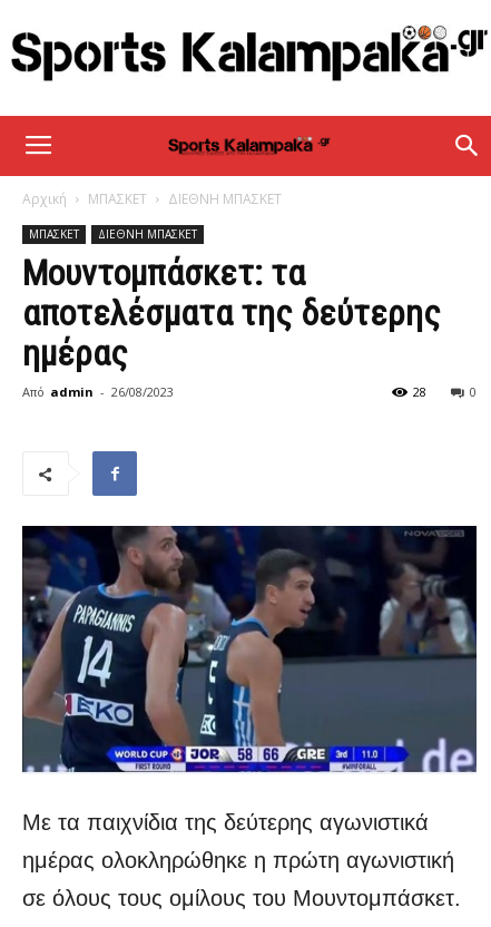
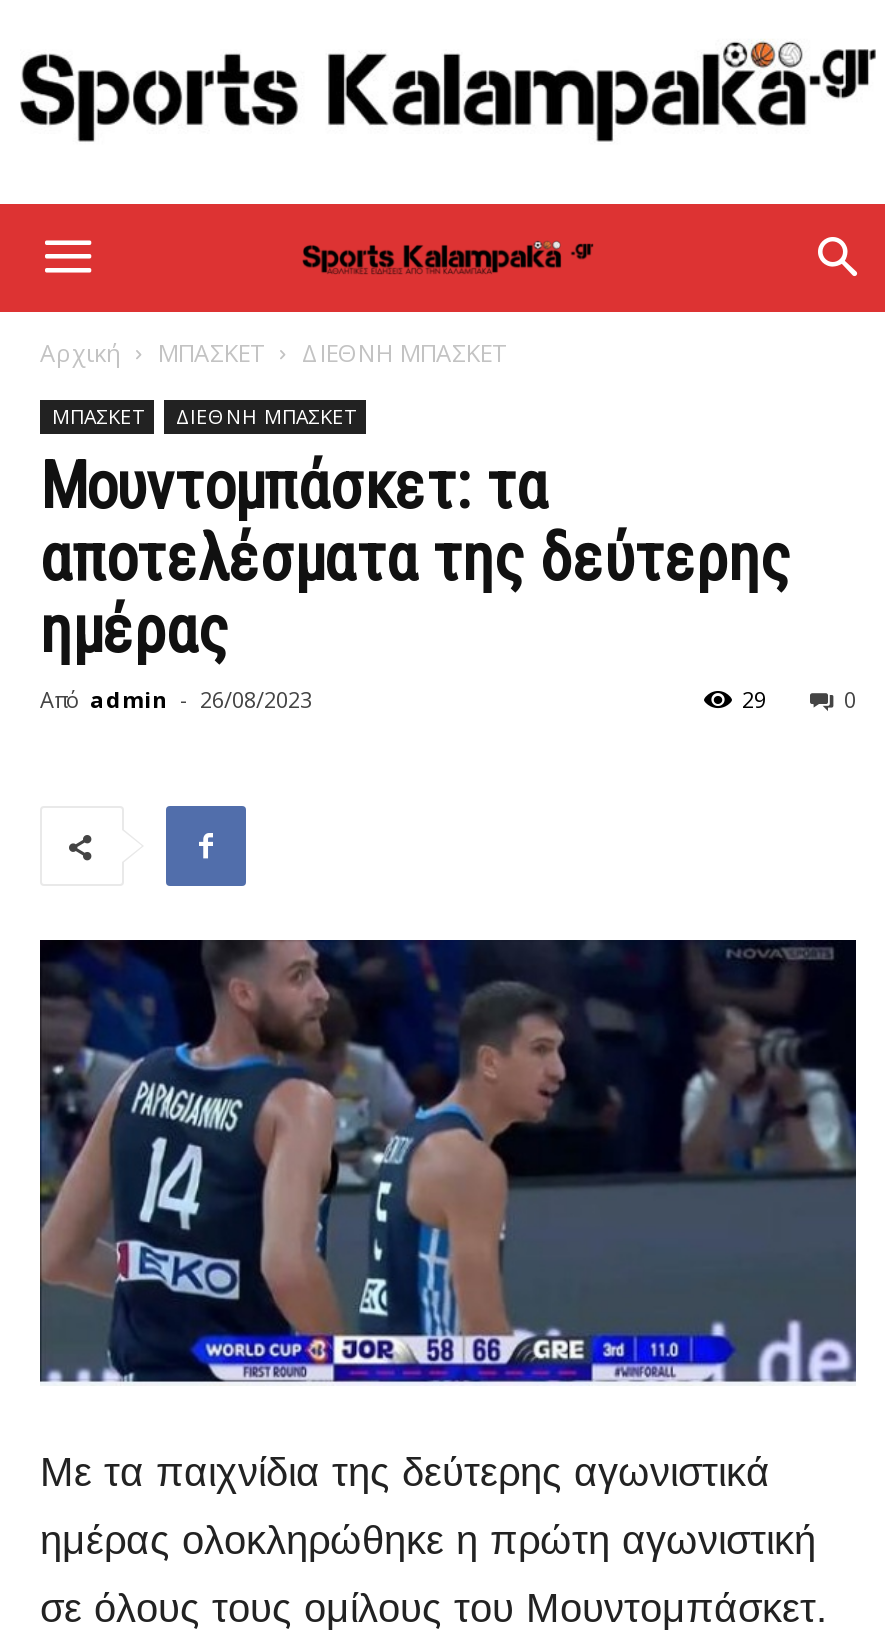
- 28
+ 29
